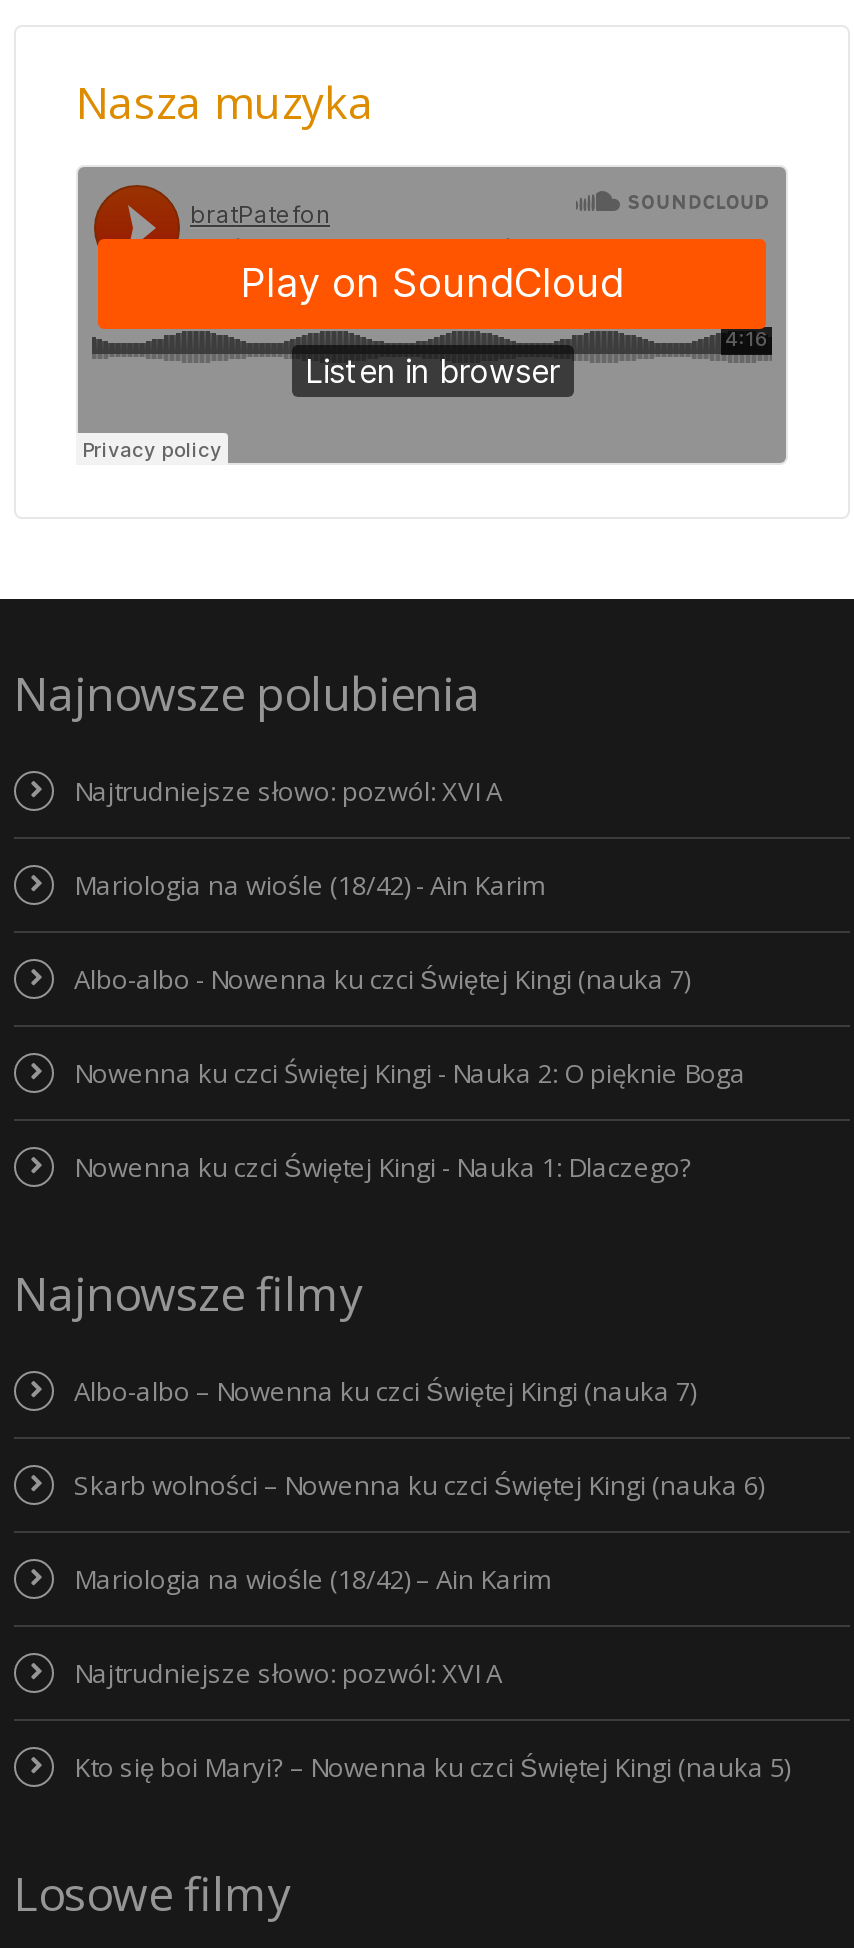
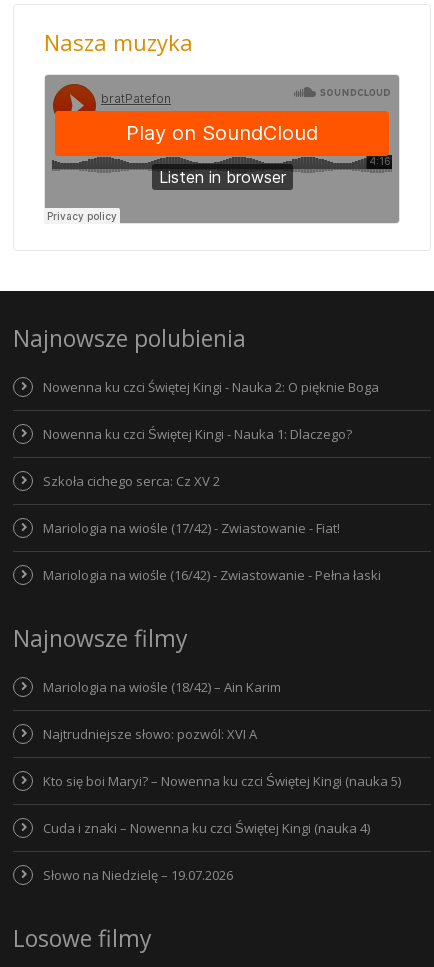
- Najtrudniejsze słowo: pozwól: XVI A
- Mariologia na wiośle (18/42) - Ain Karim
- Albo-albo - Nowenna ku czci Świętej Kingi (nauka 7)

moved up: Nowenna ku czci Świętej Kingi - Nauka 2: O pięknie Boga | Nowenna ku czci Świętej Kingi - Nauka 1: Dlaczego?

+ Szkoła cichego serca: Cz XV 2
+ Mariologia na wiośle (17/42) - Zwiastowanie - Fiat!
+ Mariologia na wiośle (16/42) - Zwiastowanie - Pełna łaski

- Albo-albo – Nowenna ku czci Świętej Kingi (nauka 7)
- Skarb wolności – Nowenna ku czci Świętej Kingi (nauka 6)

moved up: Mariologia na wiośle (18/42) – Ain Karim | Najtrudniejsze słowo: pozwól: XVI A | Kto się boi Maryi? – Nowenna ku czci Świętej Kingi (nauka 5)

+ Cuda i znaki – Nowenna ku czci Świętej Kingi (nauka 4)
+ Słowo na Niedzielę – 19.07.2026
